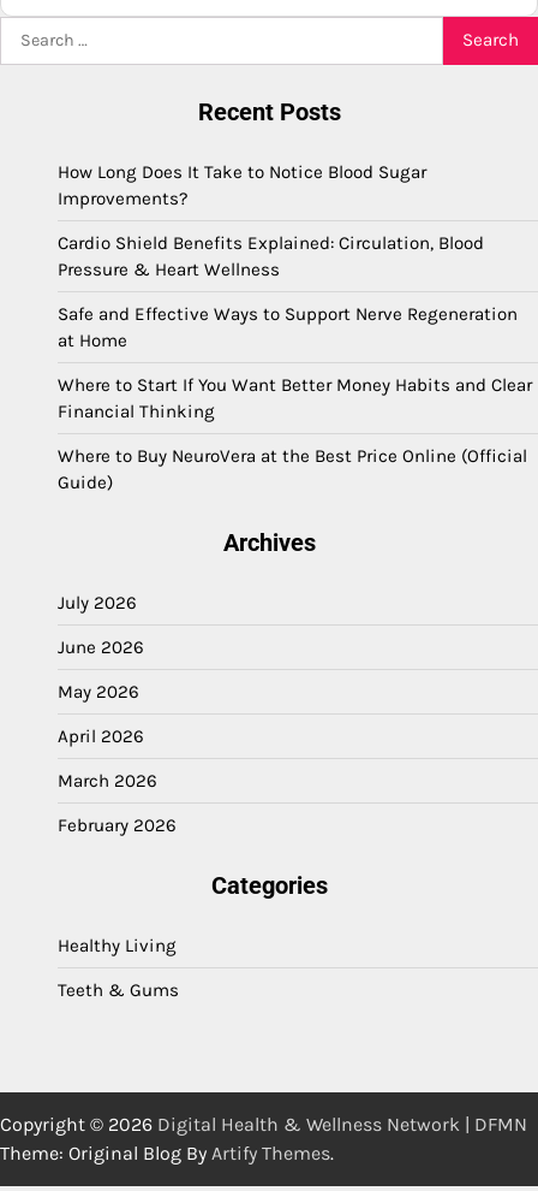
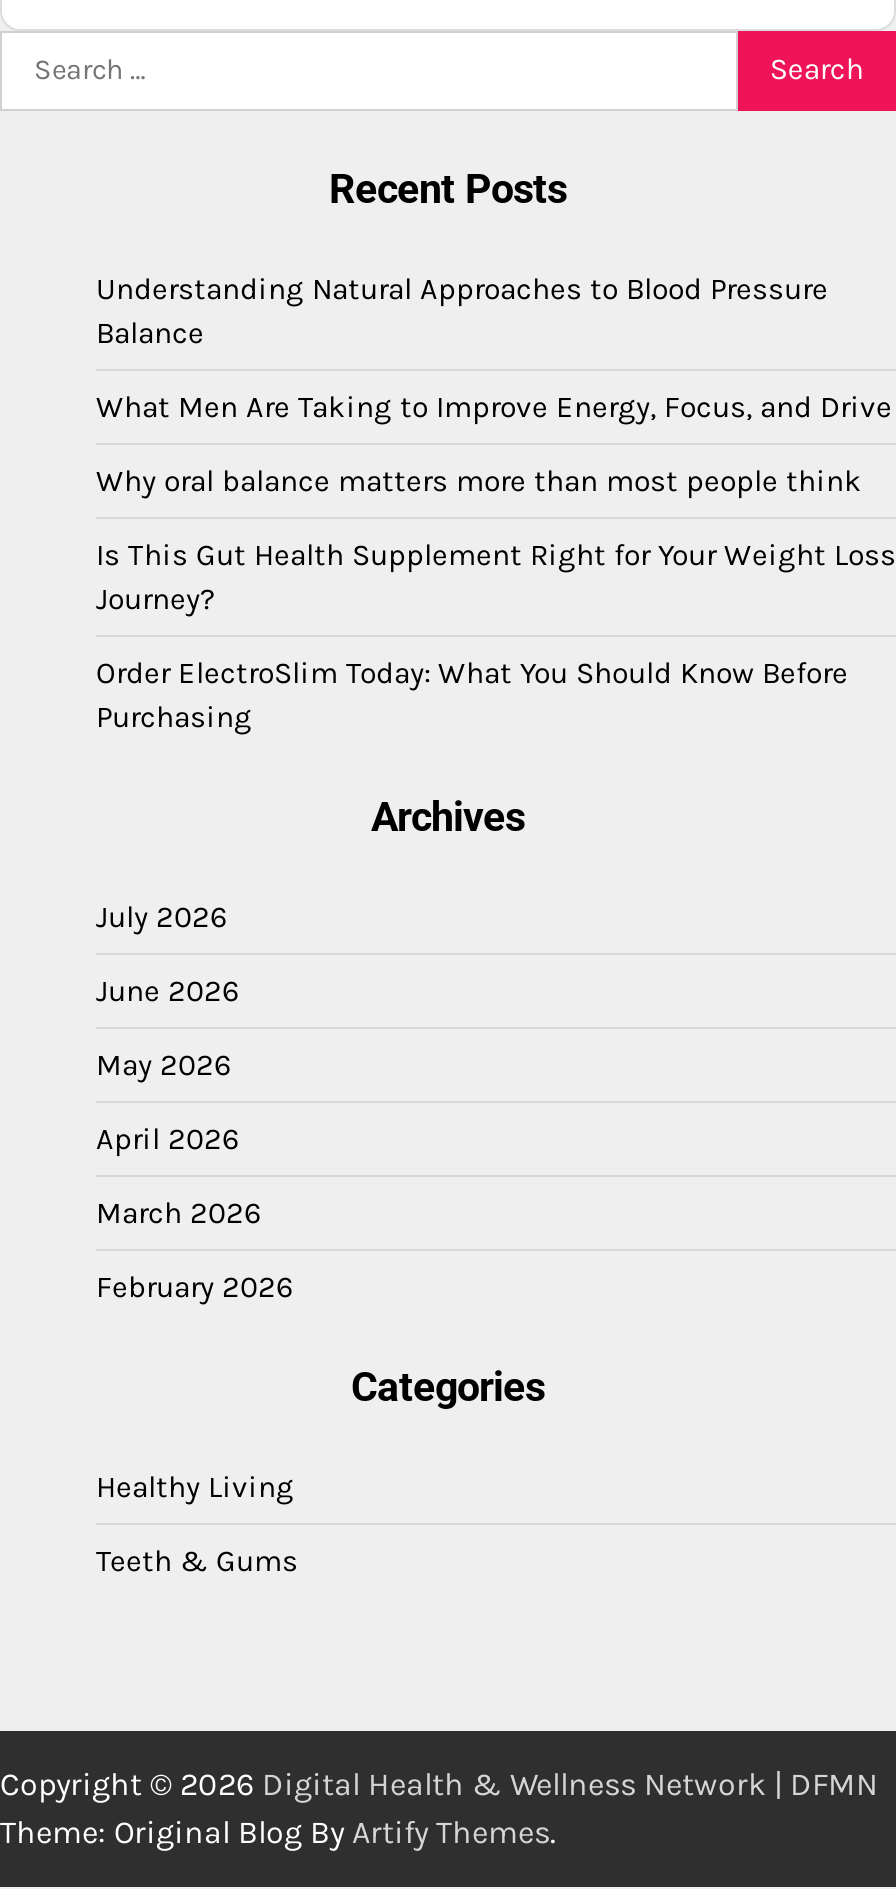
- How Long Does It Take to Notice Blood Sugar
- Improvements?
+ Understanding Natural Approaches to Blood Pressure
+ Balance

- Cardio Shield Benefits Explained: Circulation, Blood
- Pressure & Heart Wellness
+ What Men Are Taking to Improve Energy, Focus, and Drive

- Safe and Effective Ways to Support Nerve Regeneration
- at Home
+ Why oral balance matters more than most people think

- Where to Start If You Want Better Money Habits and Clear
- Financial Thinking
+ Is This Gut Health Supplement Right for Your Weight Loss
+ Journey?

- Where to Buy NeuroVera at the Best Price Online (Official
- Guide)
+ Order ElectroSlim Today: What You Should Know Before
+ Purchasing
